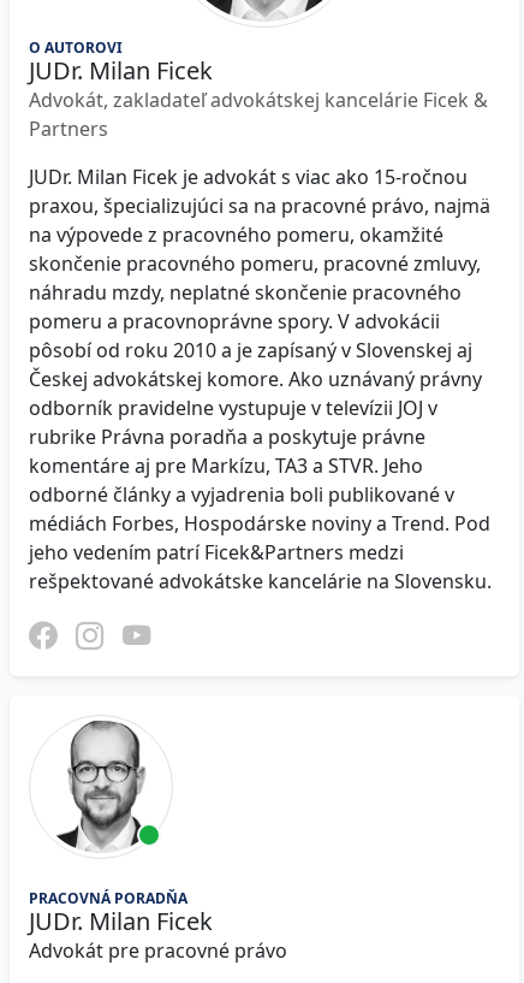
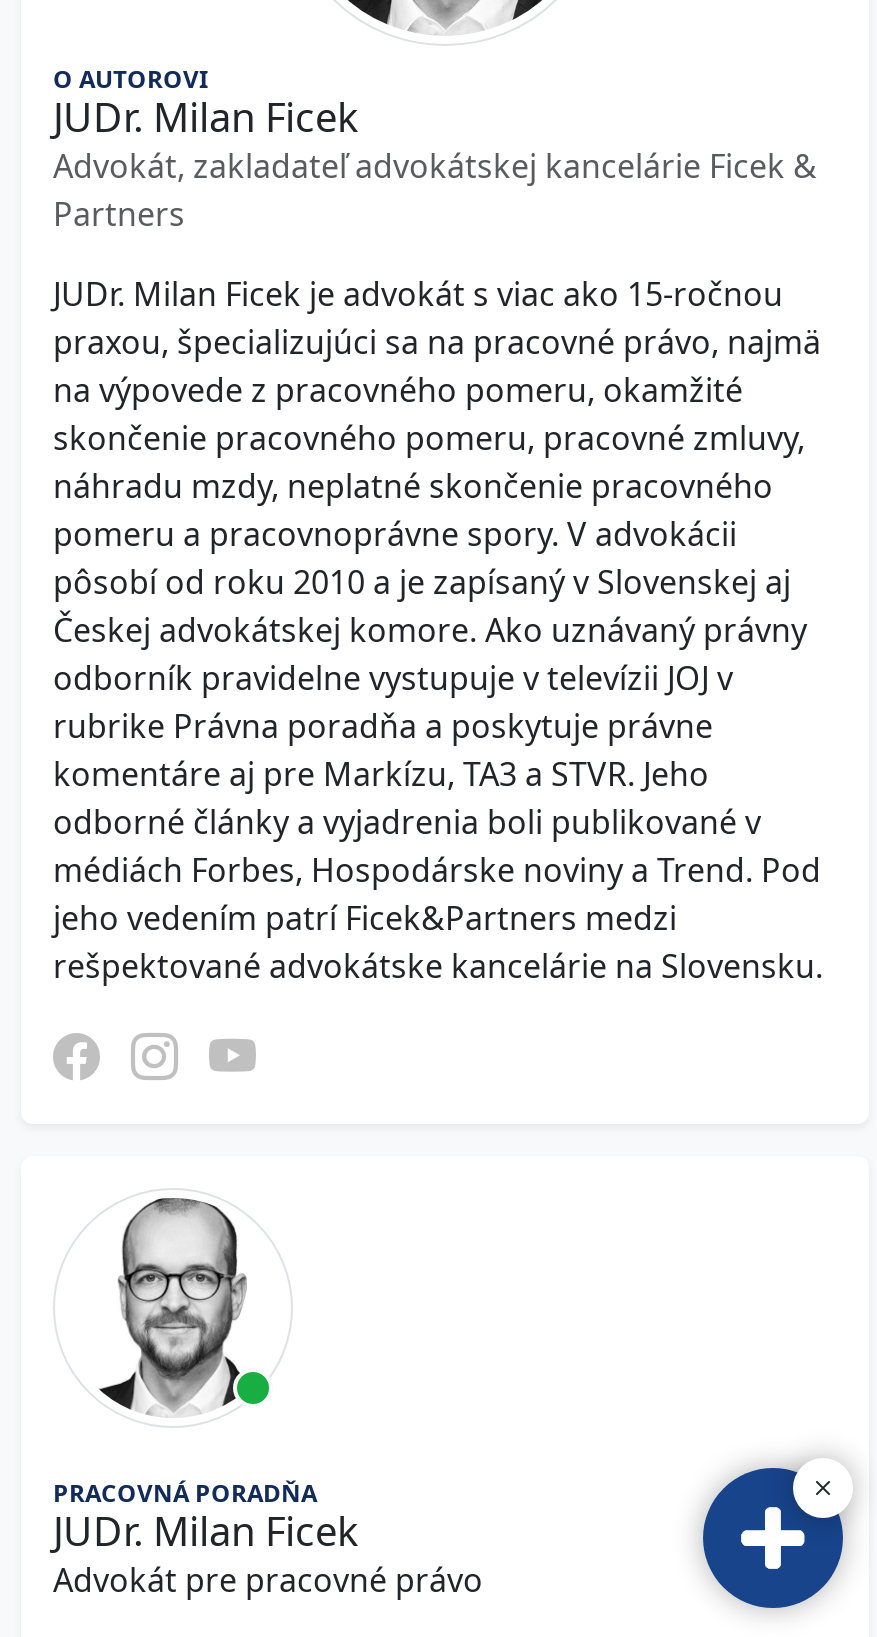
+ [image]
